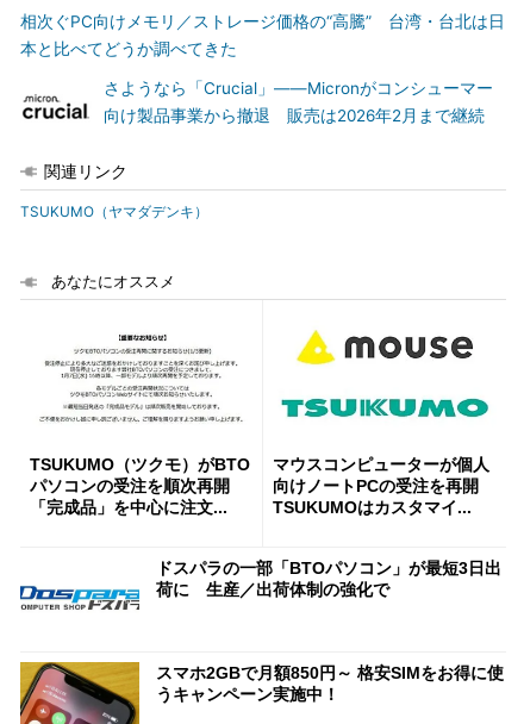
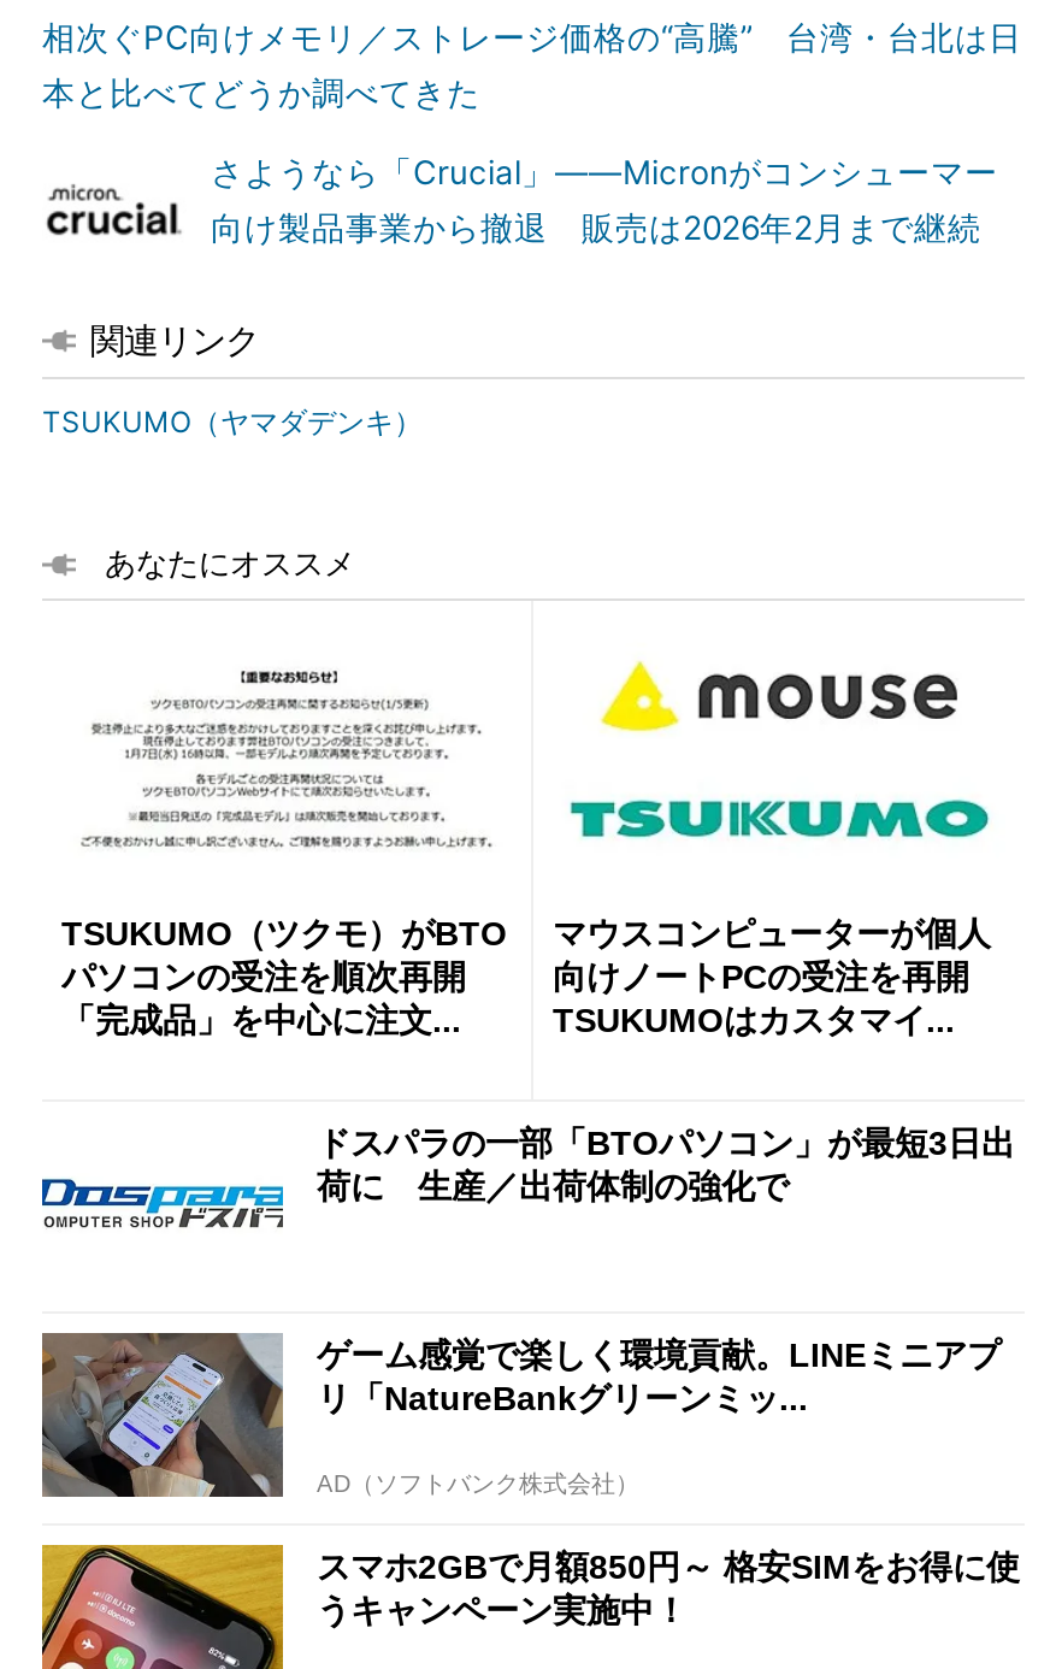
+ [image]
+ ゲーム感覚で楽しく環境貢献。LINEミニアプ
+ リ「NatureBankグリーンミッ...
+ AD（ソフトバンク株式会社）
